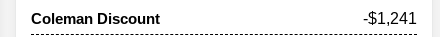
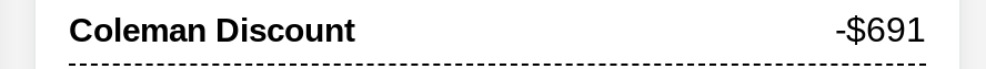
- -$1,241
+ -$691
